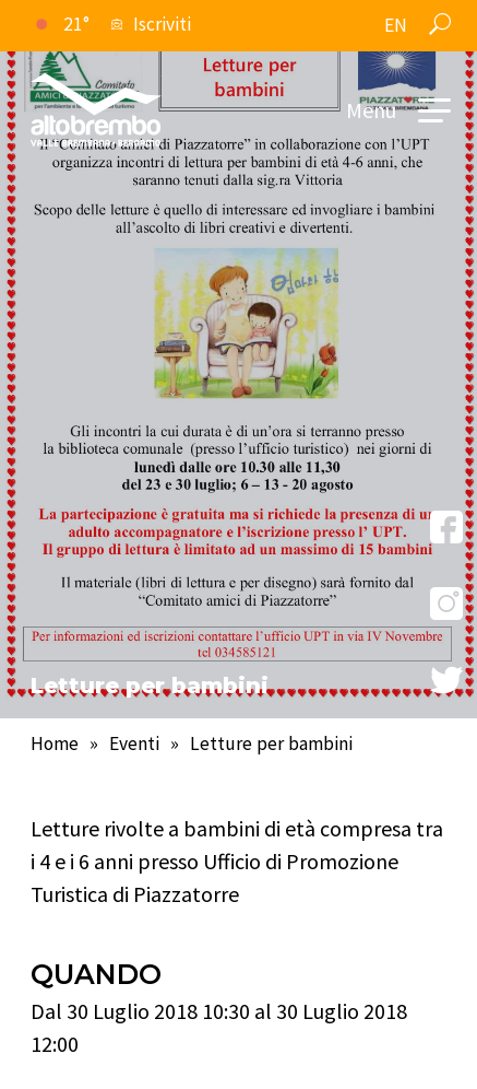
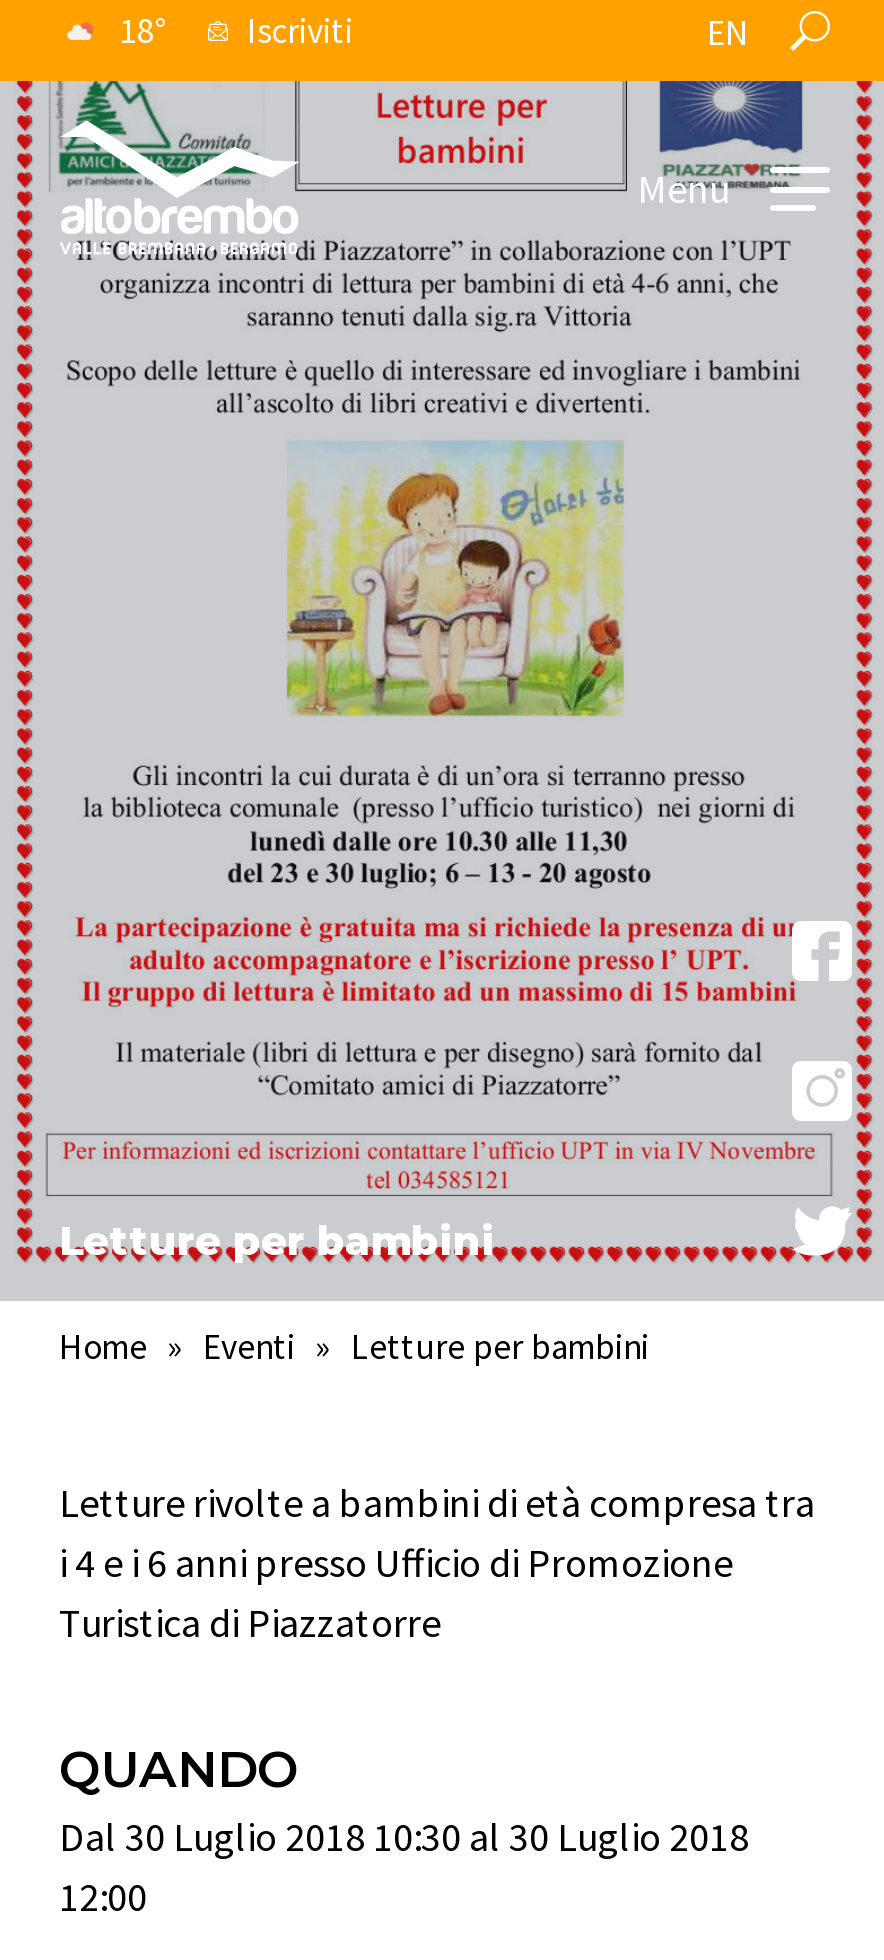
- 21° Iscriviti
+ 18° Iscriviti
